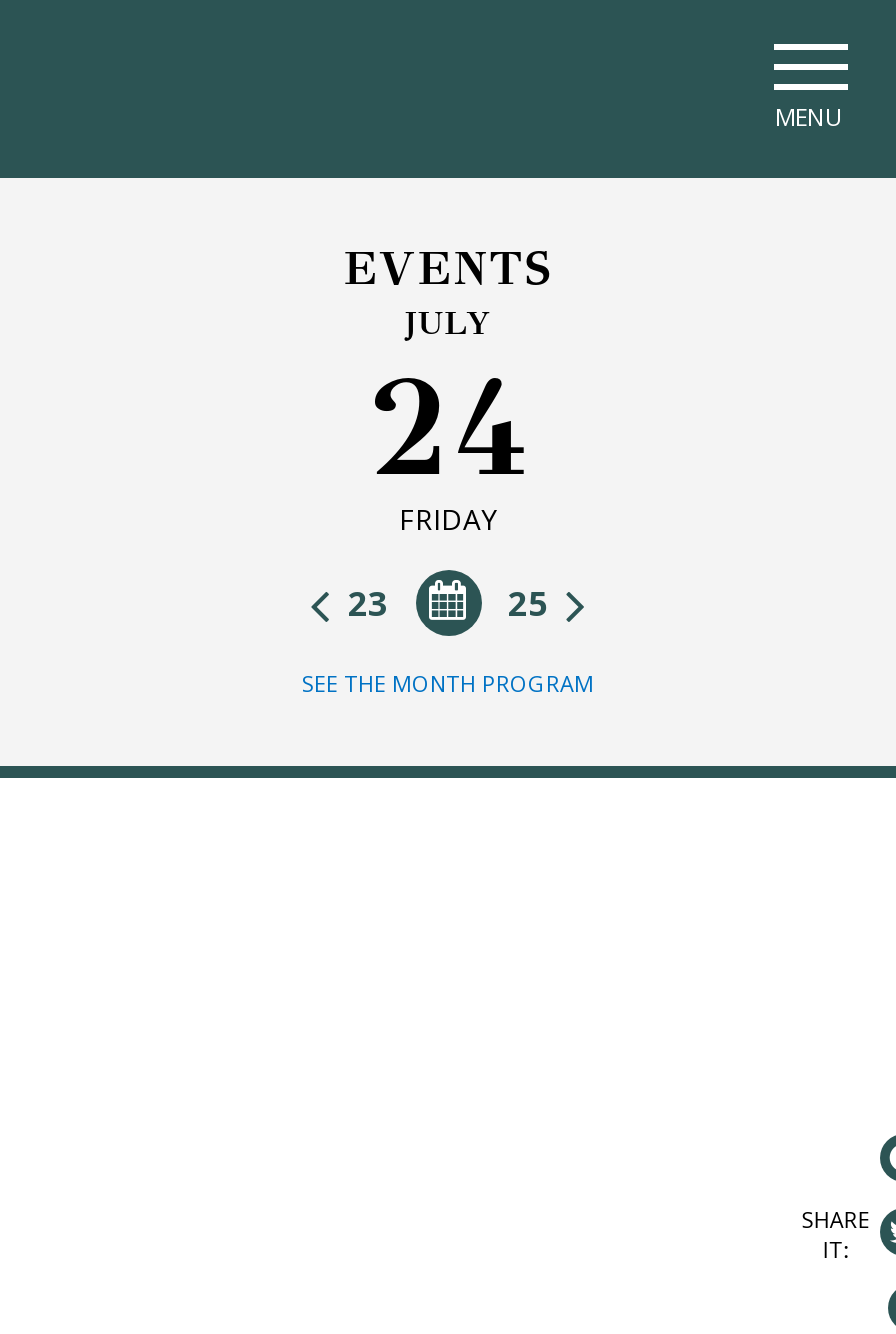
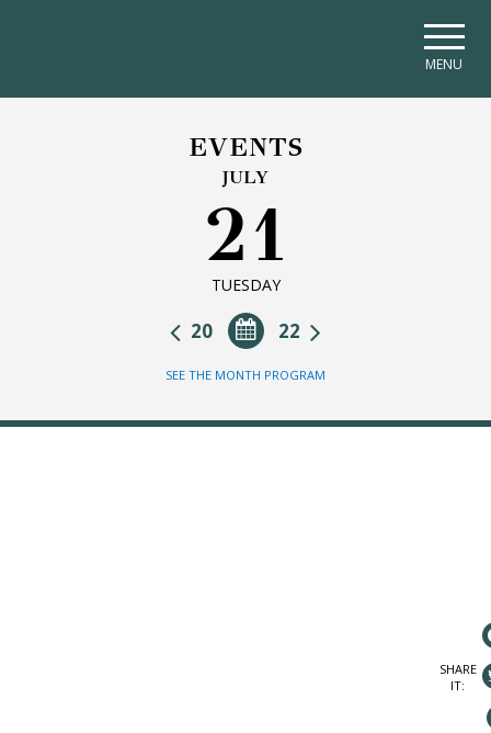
- 24
- FRIDAY
+ 21
+ TUESDAY

- 25
- 23
+ 22
+ 20
